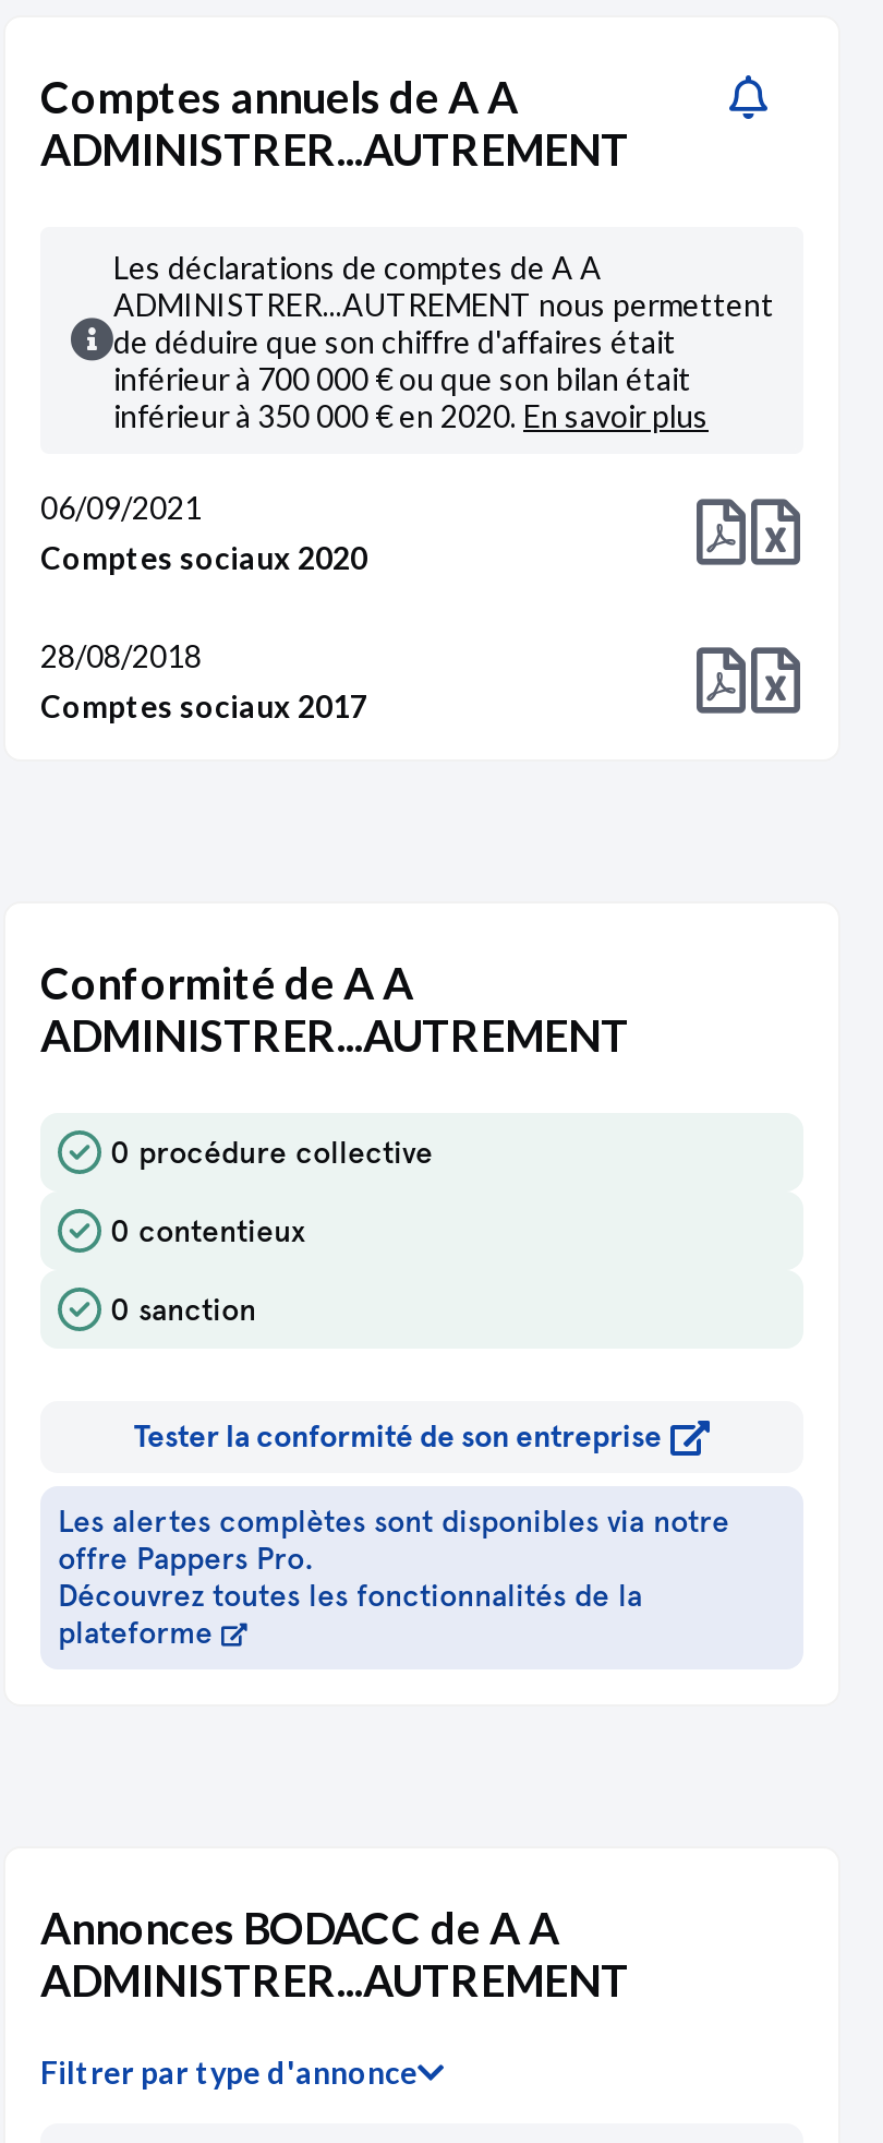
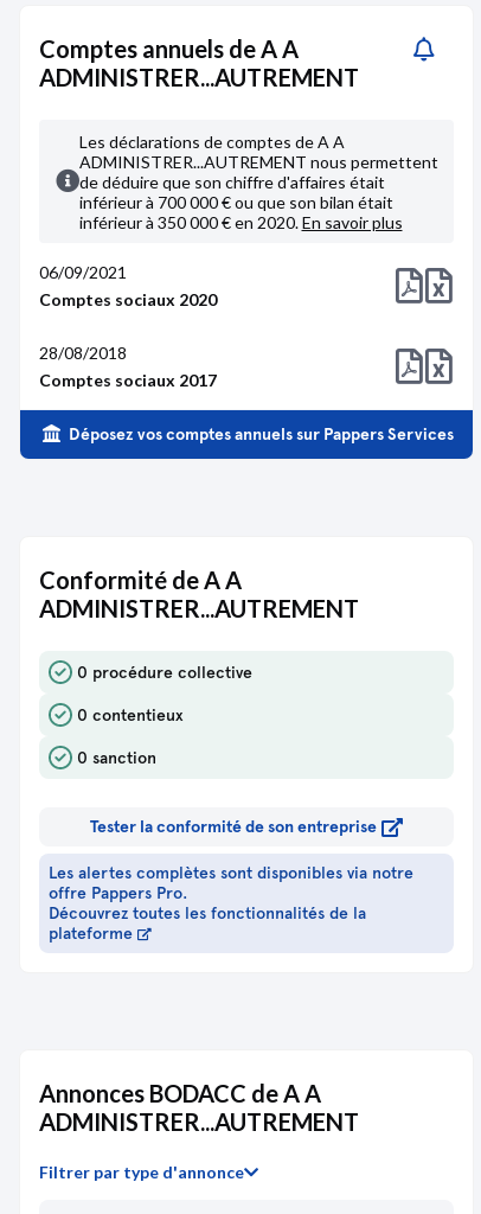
+ Déposez vos comptes annuels sur Pappers Services
